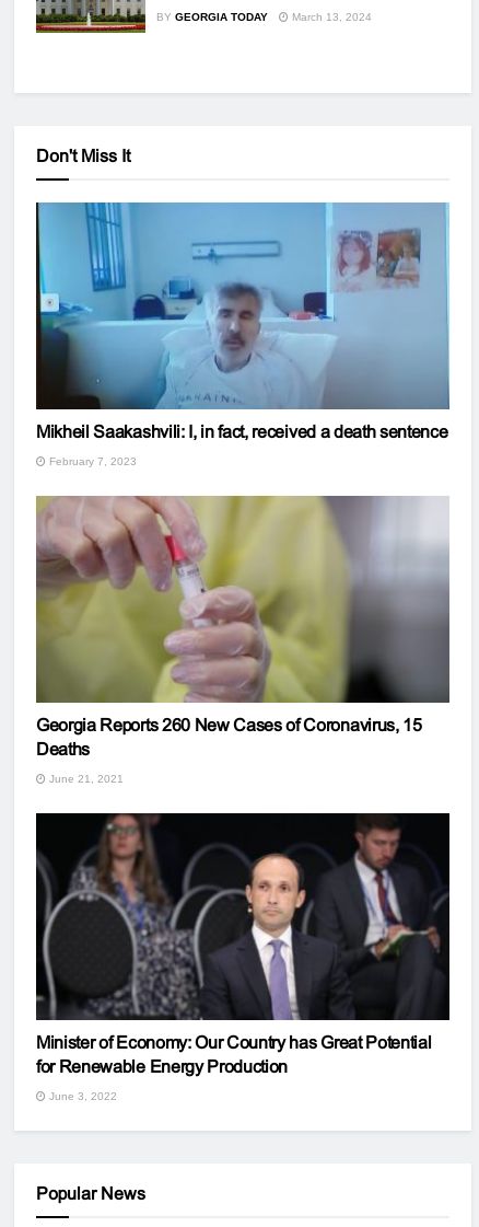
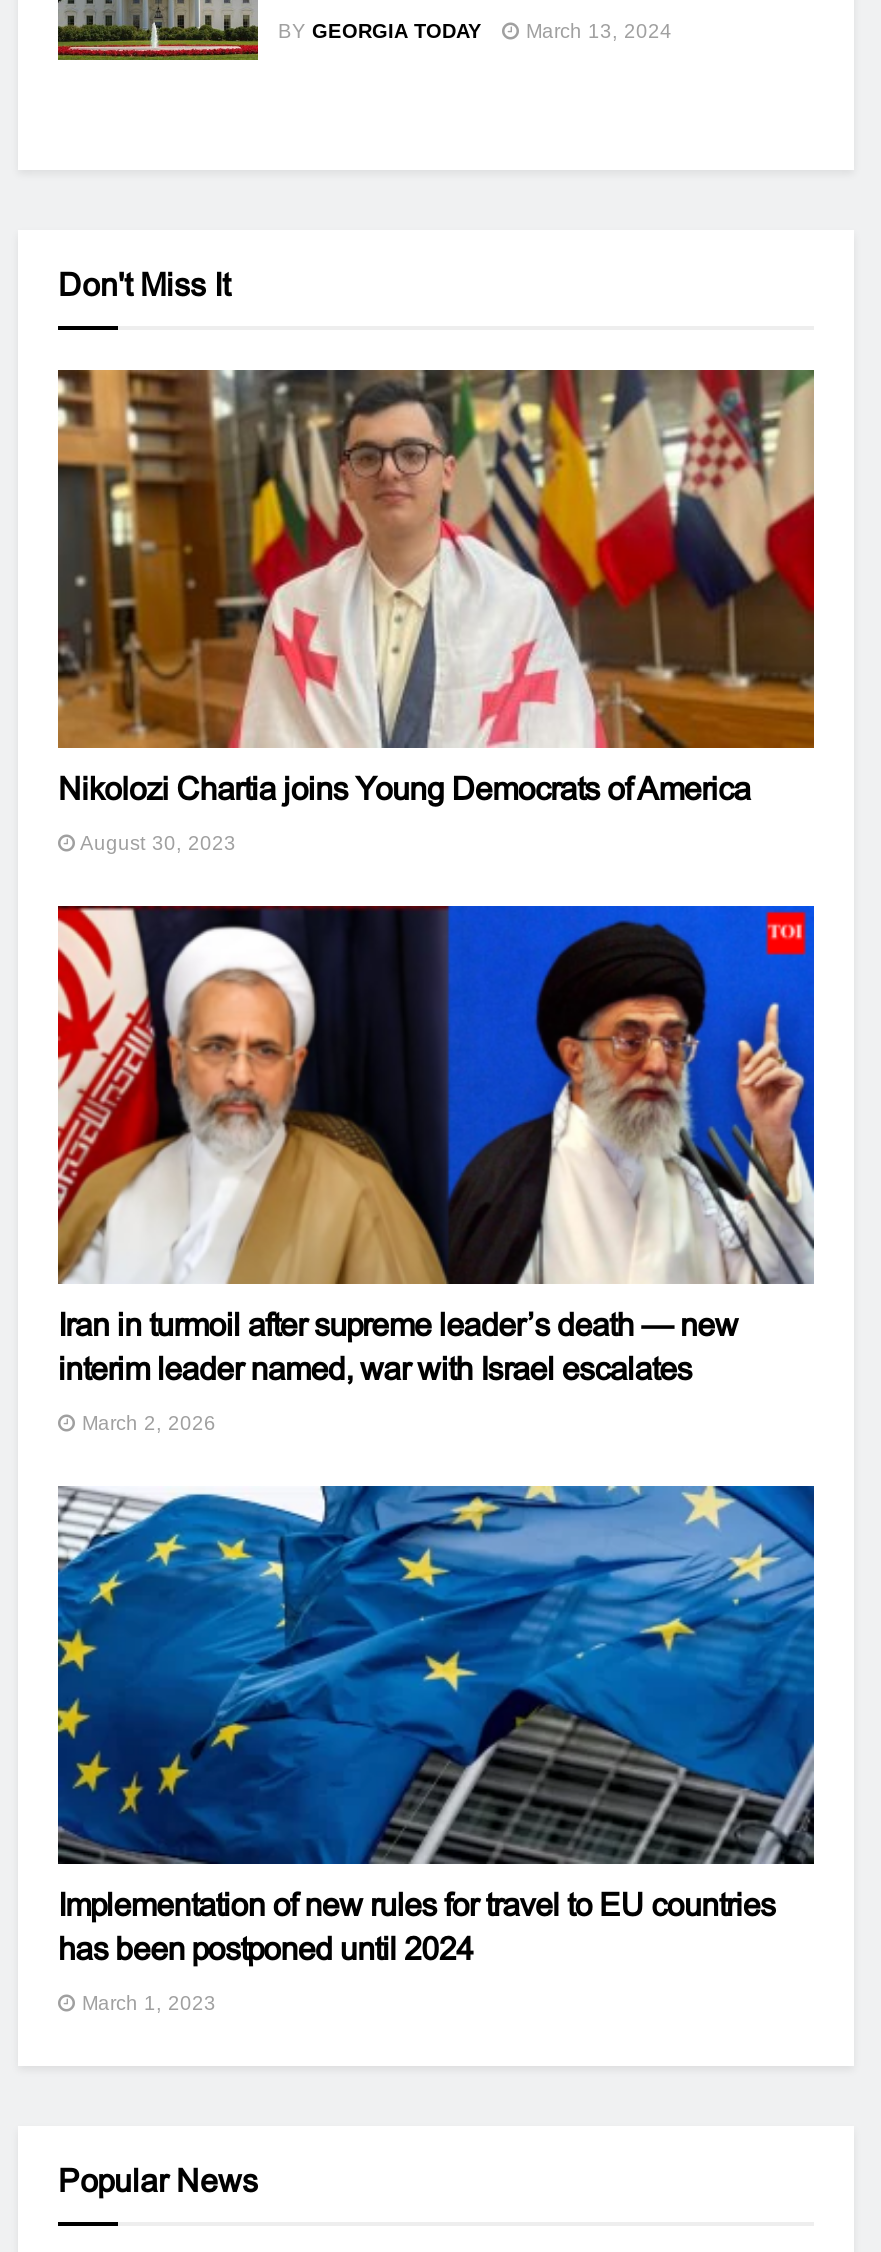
- [image]
- Mikheil Saakashvili: I, in fact, received a death sentence
+ [image]
+ Nikolozi Chartia joins Young Democrats of America

- February 7, 2023
+ August 30, 2023

- [image]
- Georgia Reports 260 New Cases of Coronavirus, 15
- Deaths
+ [image]
+ Iran in turmoil after supreme leader’s death — new
+ interim leader named, war with Israel escalates

- June 21, 2021
+ March 2, 2026

- [image]
- Minister of Economy: Our Country has Great Potential
- for Renewable Energy Production
+ [image]
+ Implementation of new rules for travel to EU countries
+ has been postponed until 2024

- June 3, 2022
+ March 1, 2023
